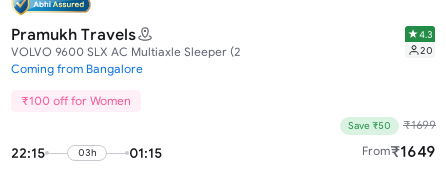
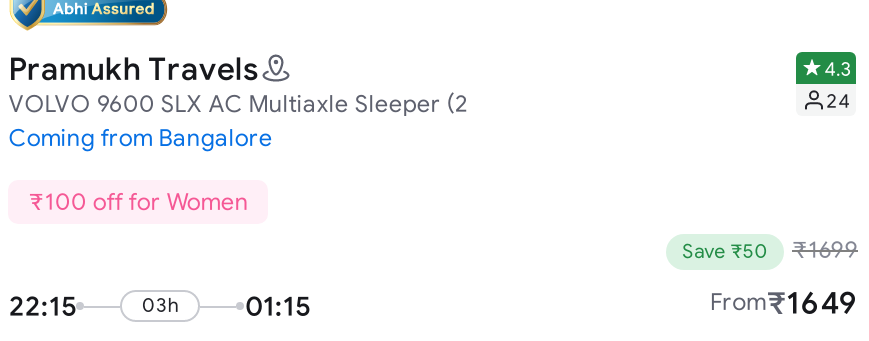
- 20
+ 24
